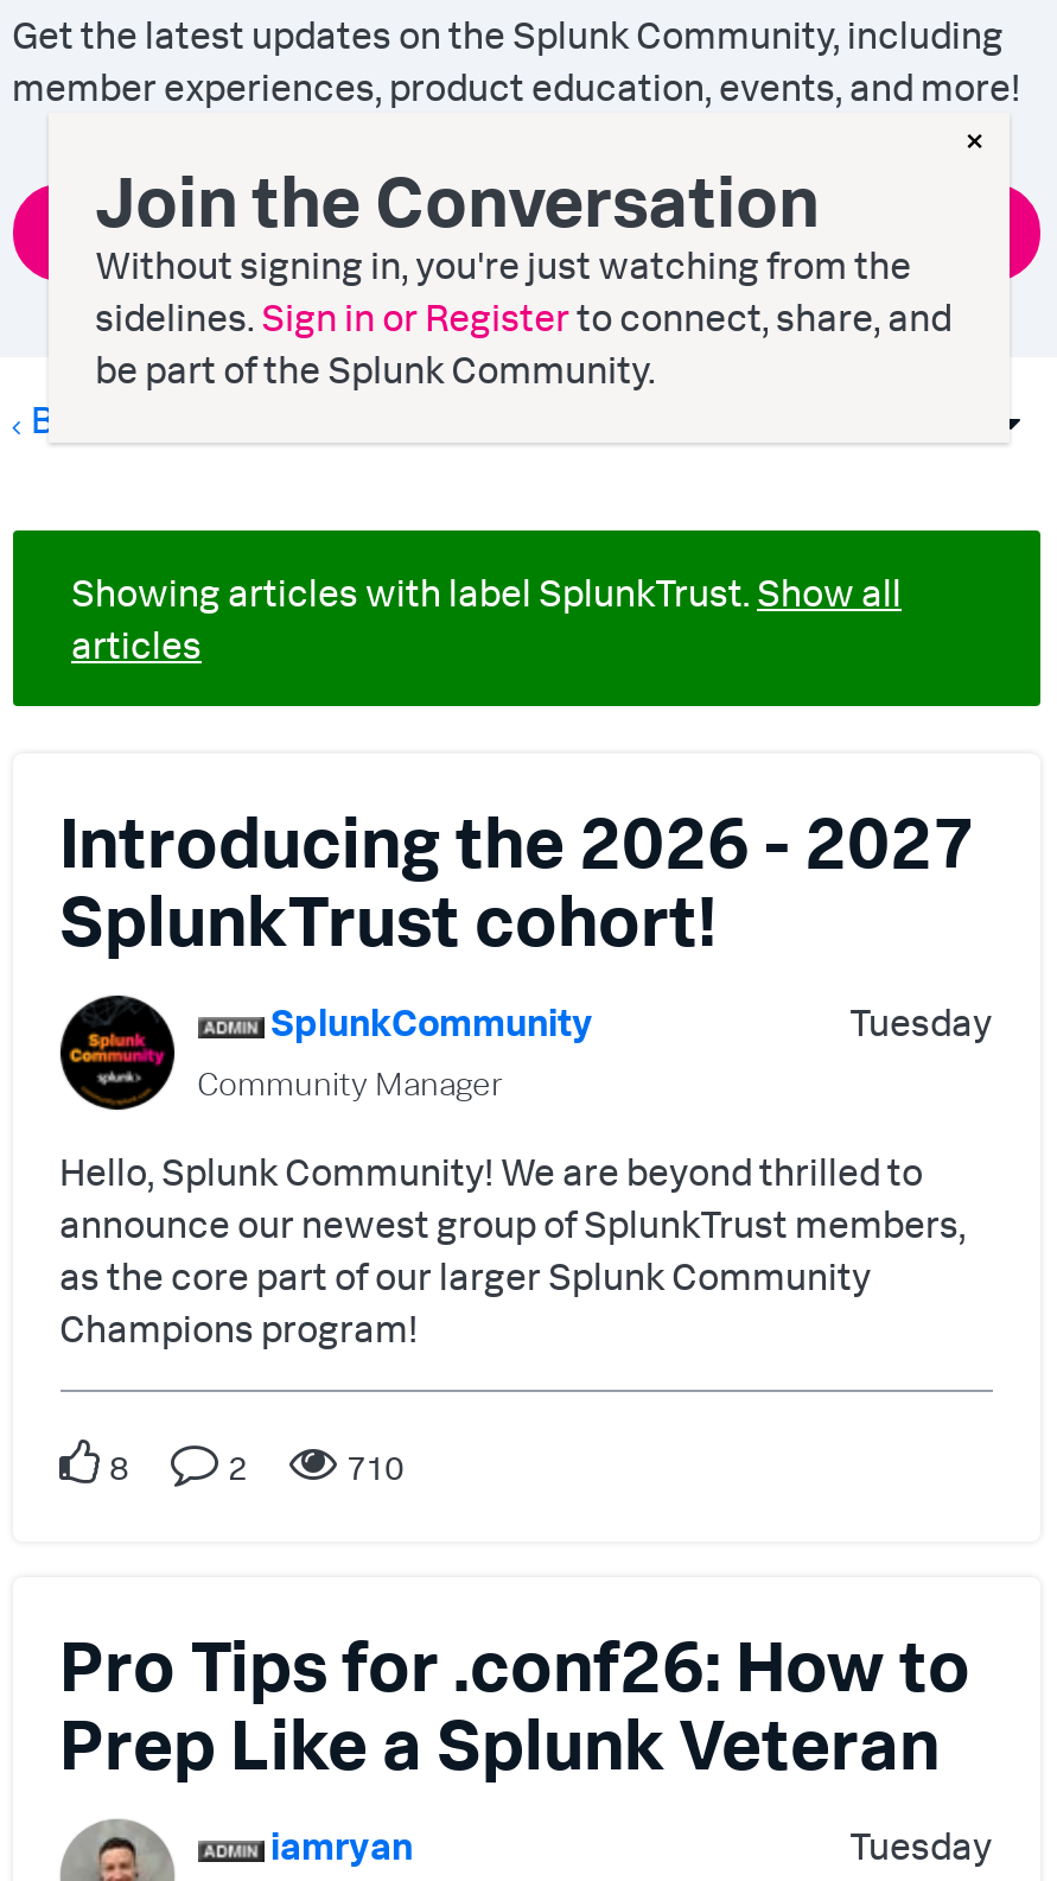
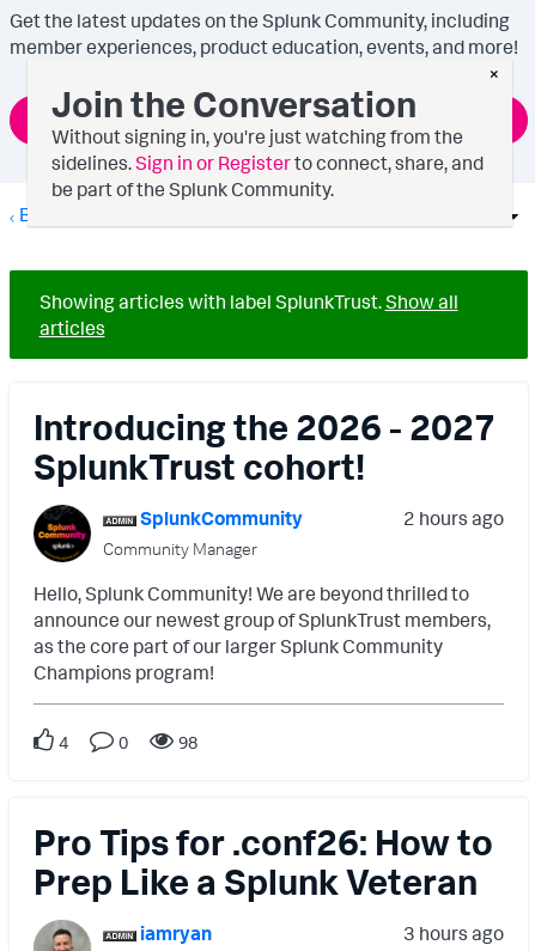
- Tuesday
+ 2 hours ago

- 8
+ 4

- 2
+ 0

- 710
+ 98

- Tuesday
+ 3 hours ago
